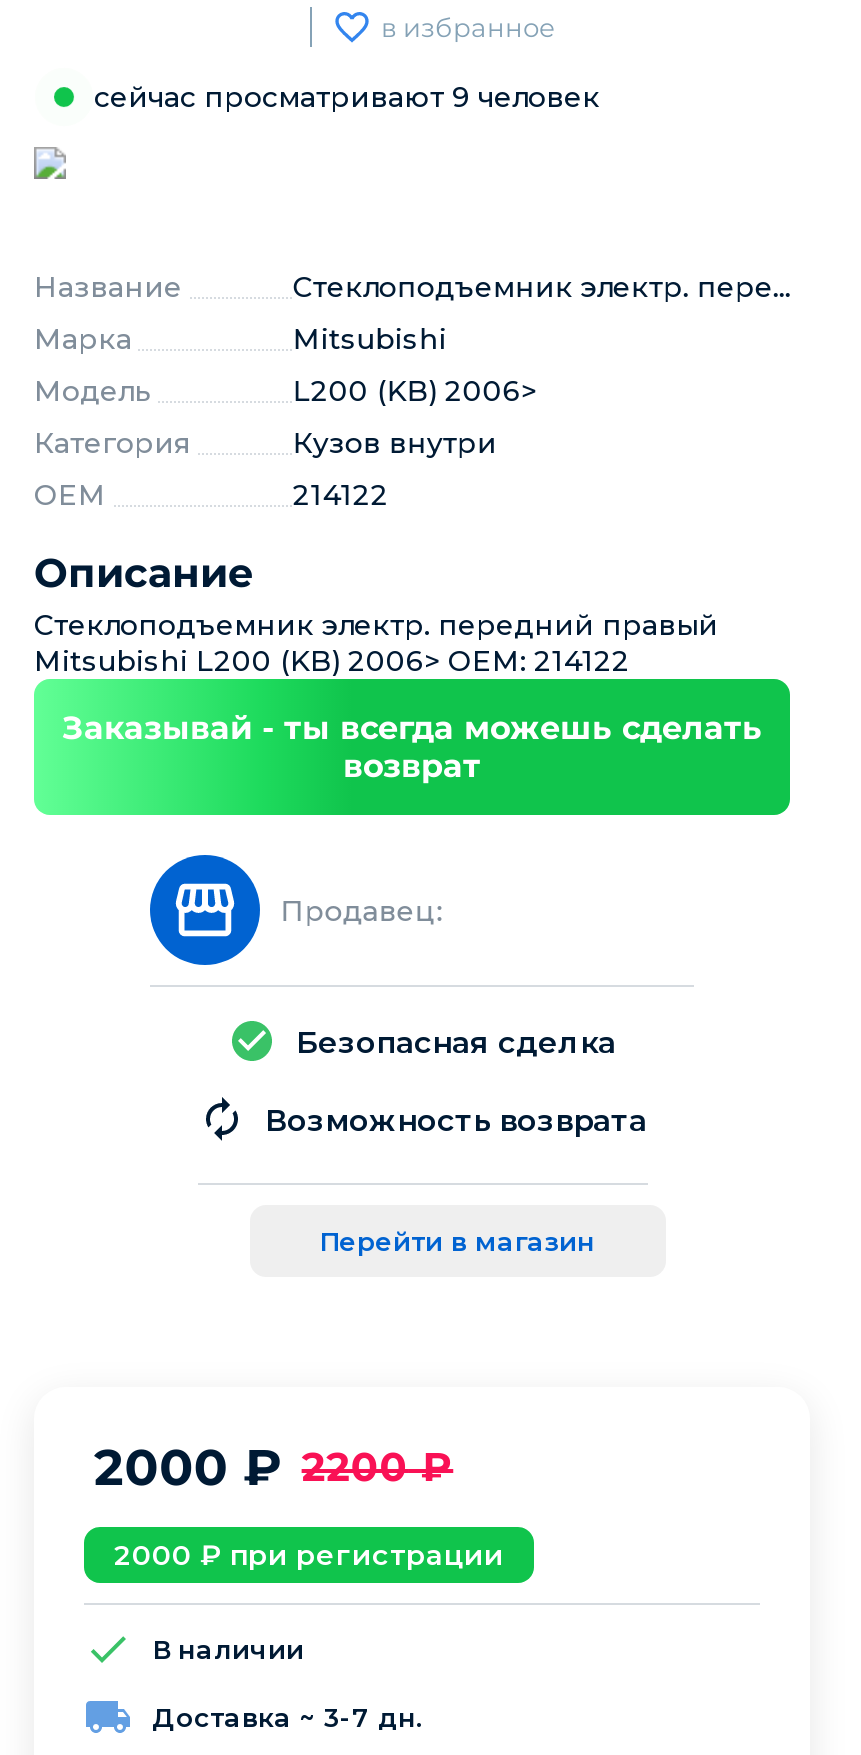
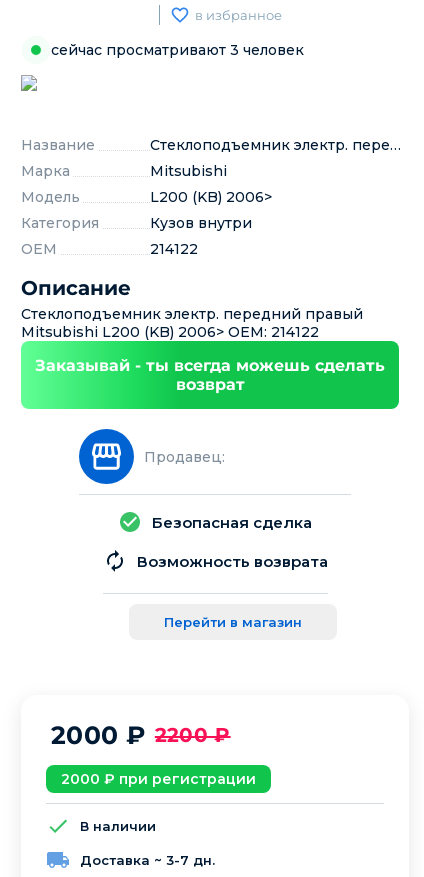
- сейчас просматривают 9 человек
+ сейчас просматривают 3 человек
